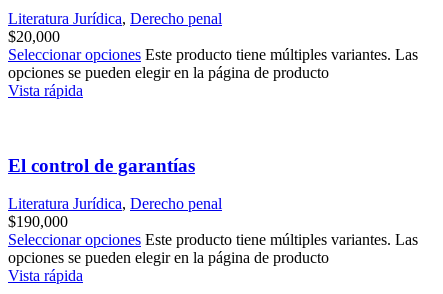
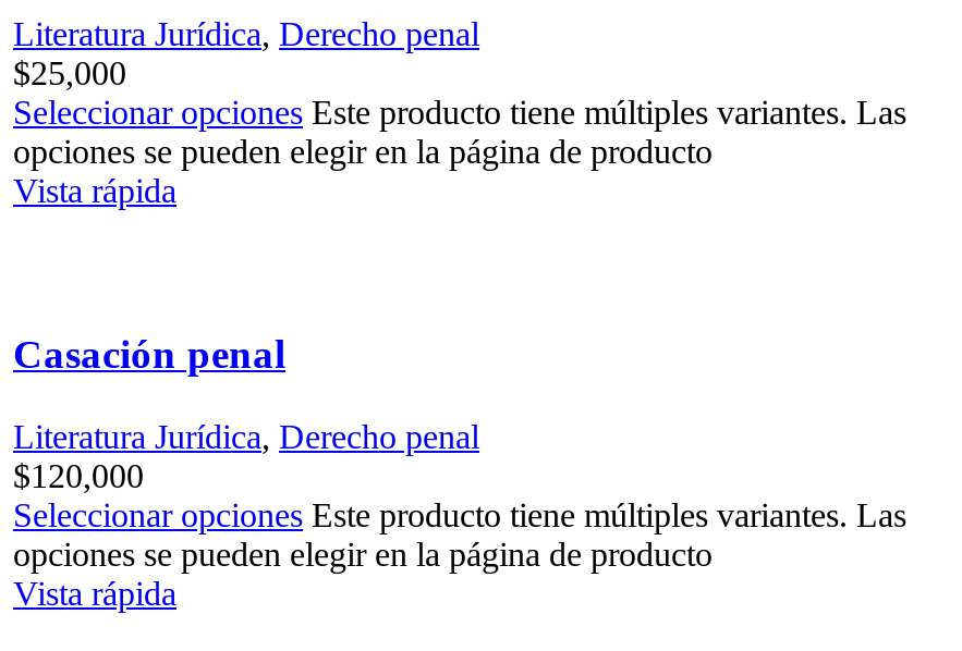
- $20,000
+ $25,000

- El control de garantías
+ Casación penal

- $190,000
+ $120,000
